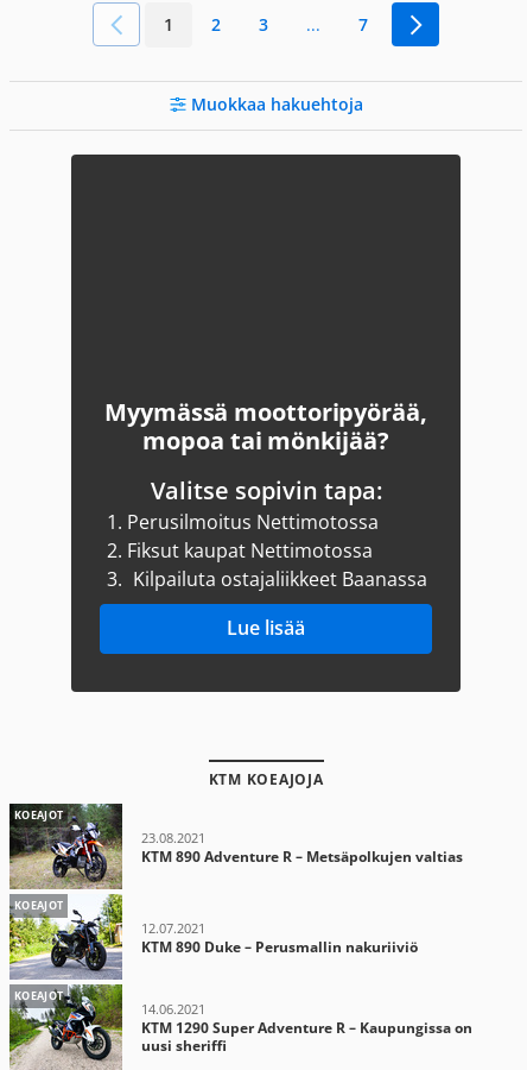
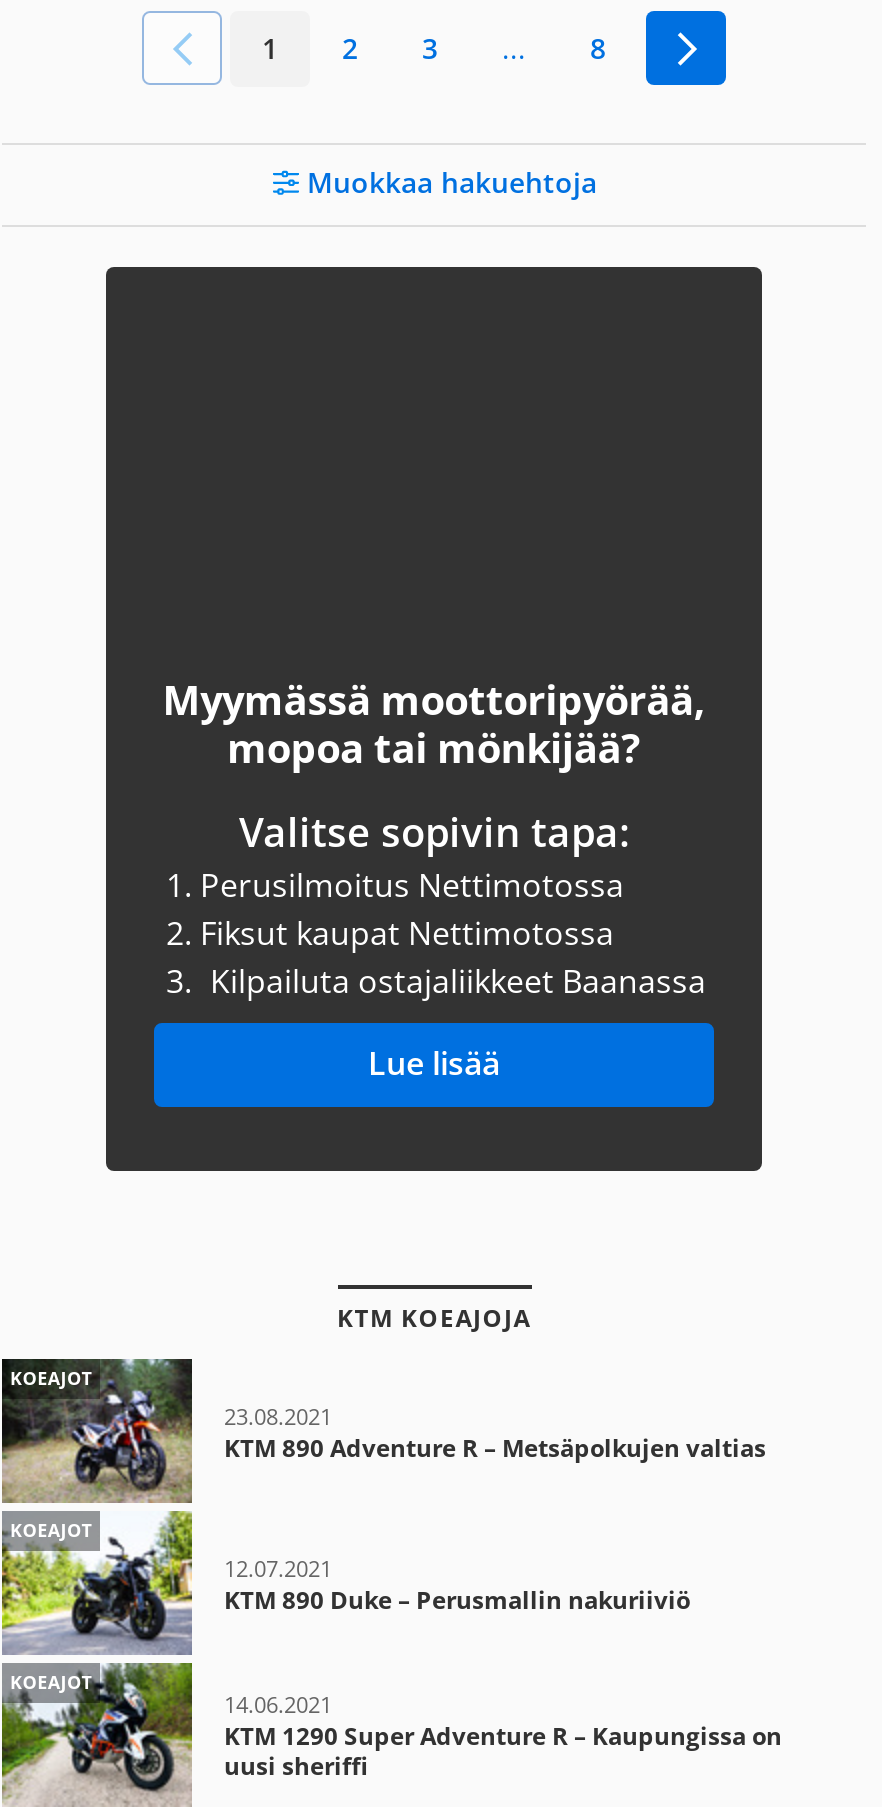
- 7
+ 8
